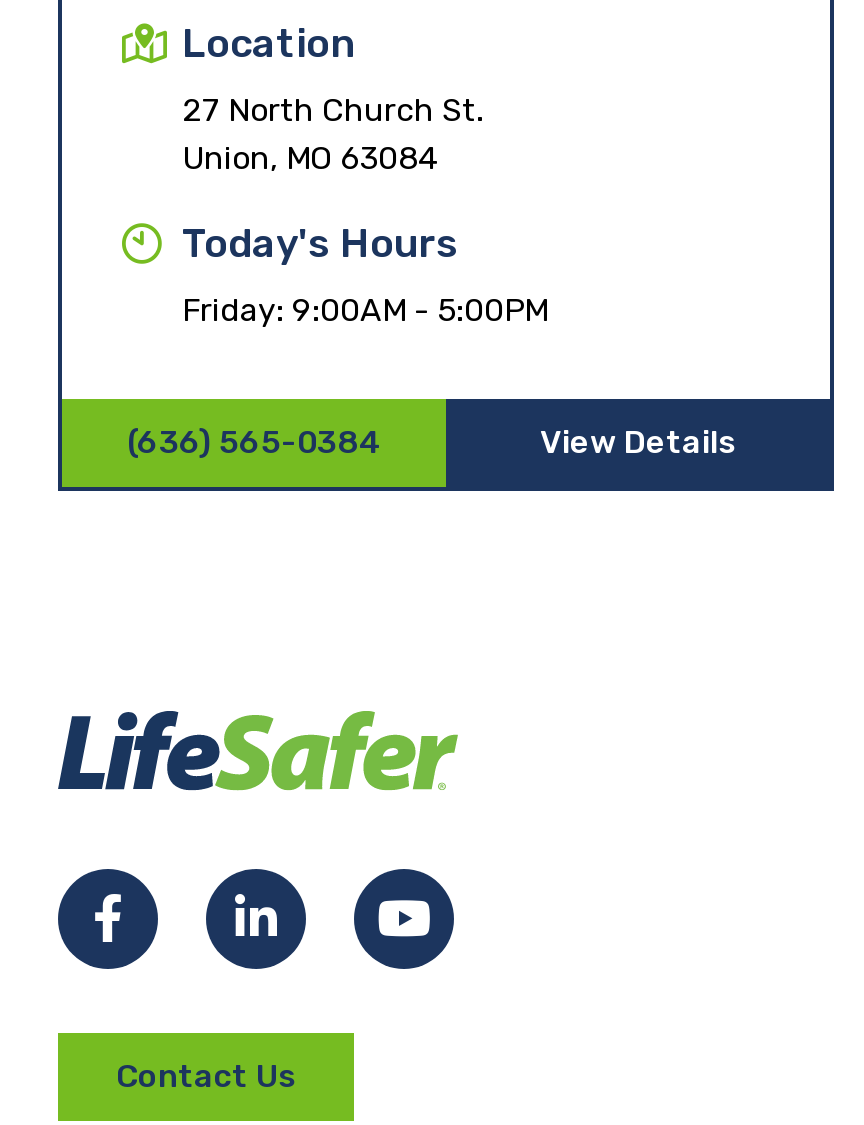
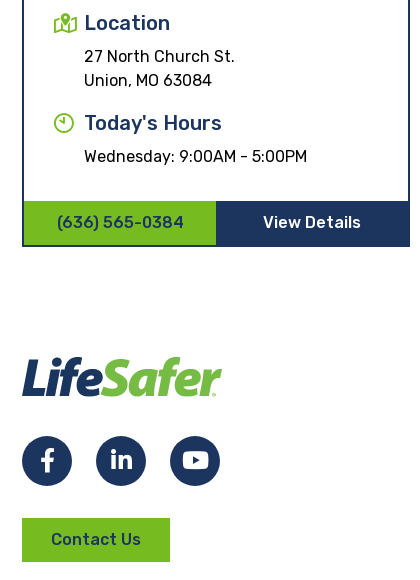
- Friday: 9:00AM - 5:00PM
+ Wednesday: 9:00AM - 5:00PM
